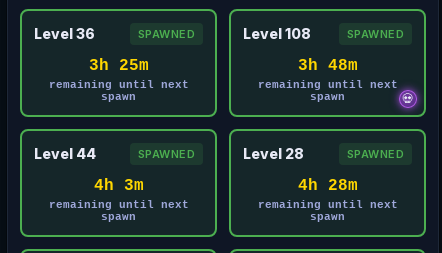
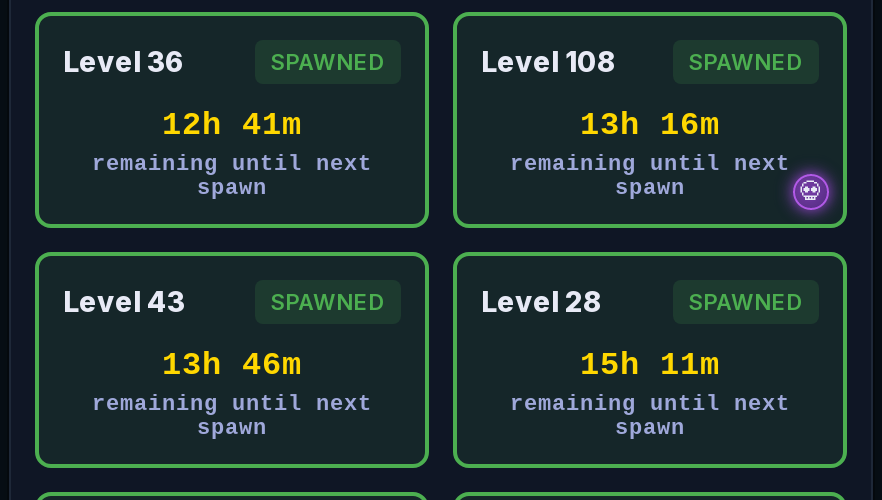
- 3h 25m
+ 12h 41m

- 3h 48m
+ 13h 16m

- Level 44
+ Level 43

- 4h 3m
+ 13h 46m

- 4h 28m
+ 15h 11m
